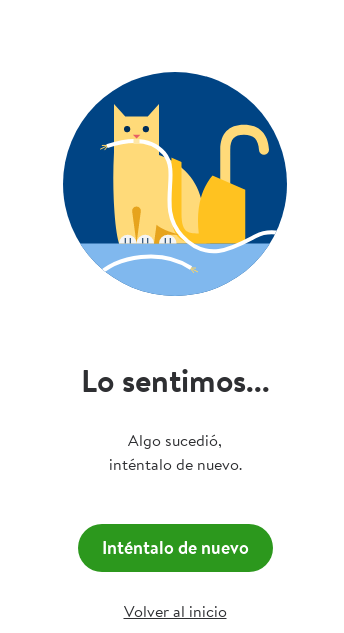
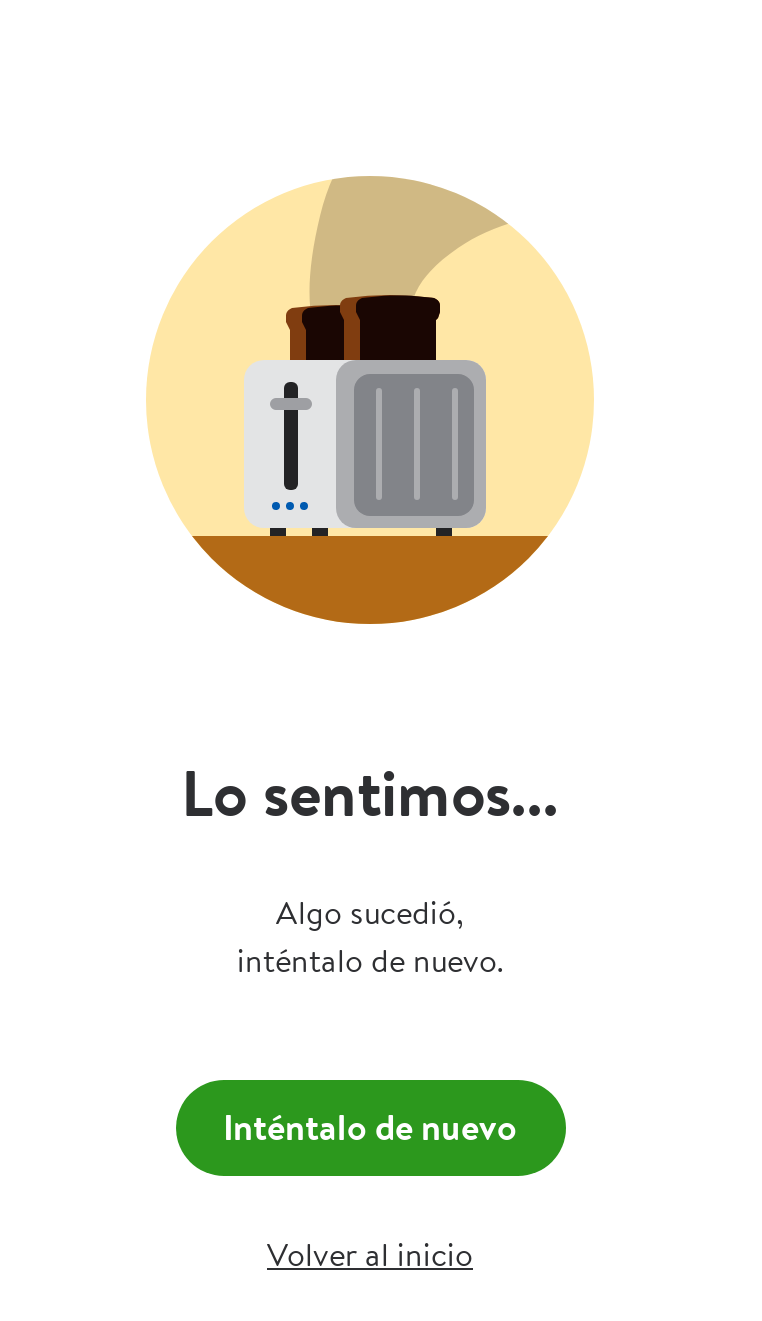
- [image]
+ [image]
